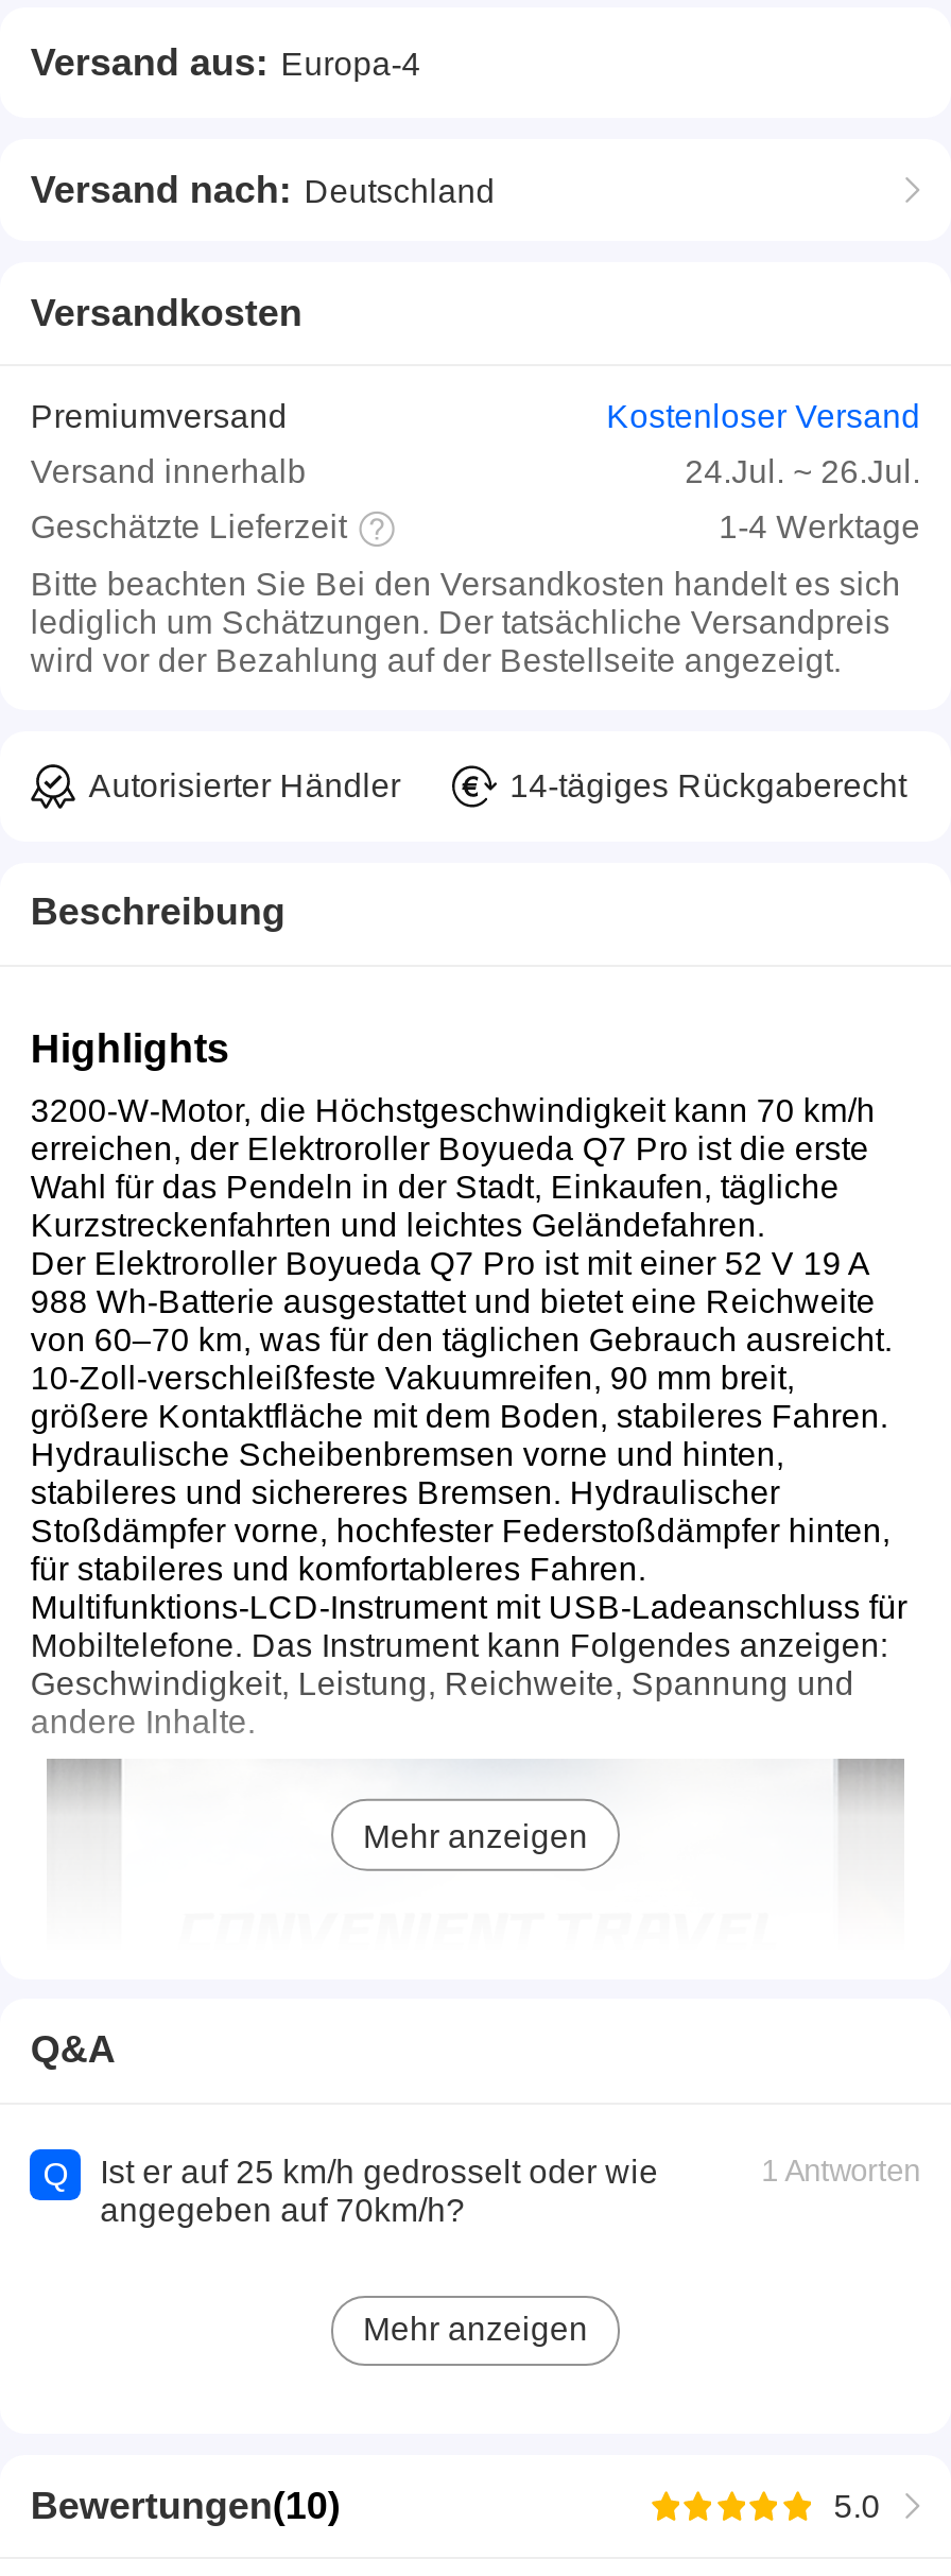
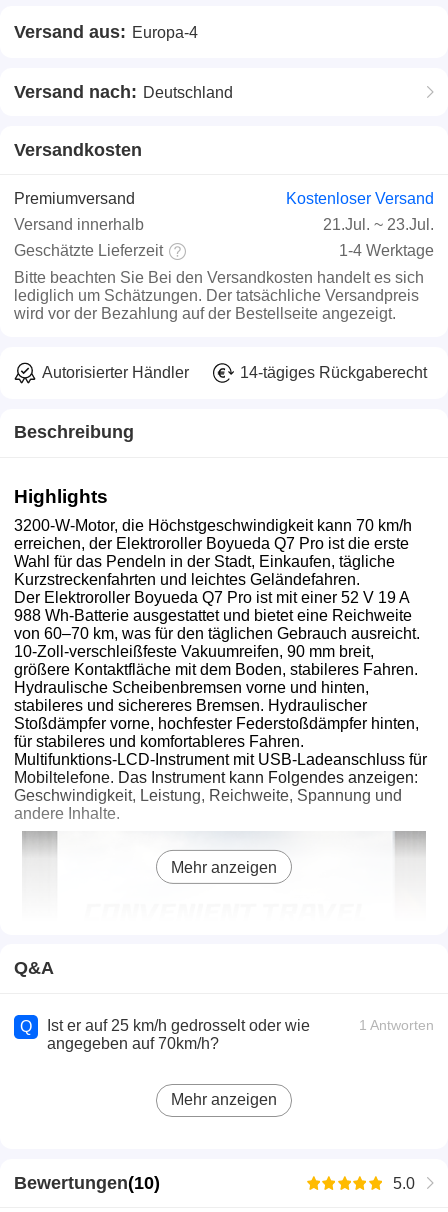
- 24.Jul. ~ 26.Jul.
+ 21.Jul. ~ 23.Jul.
